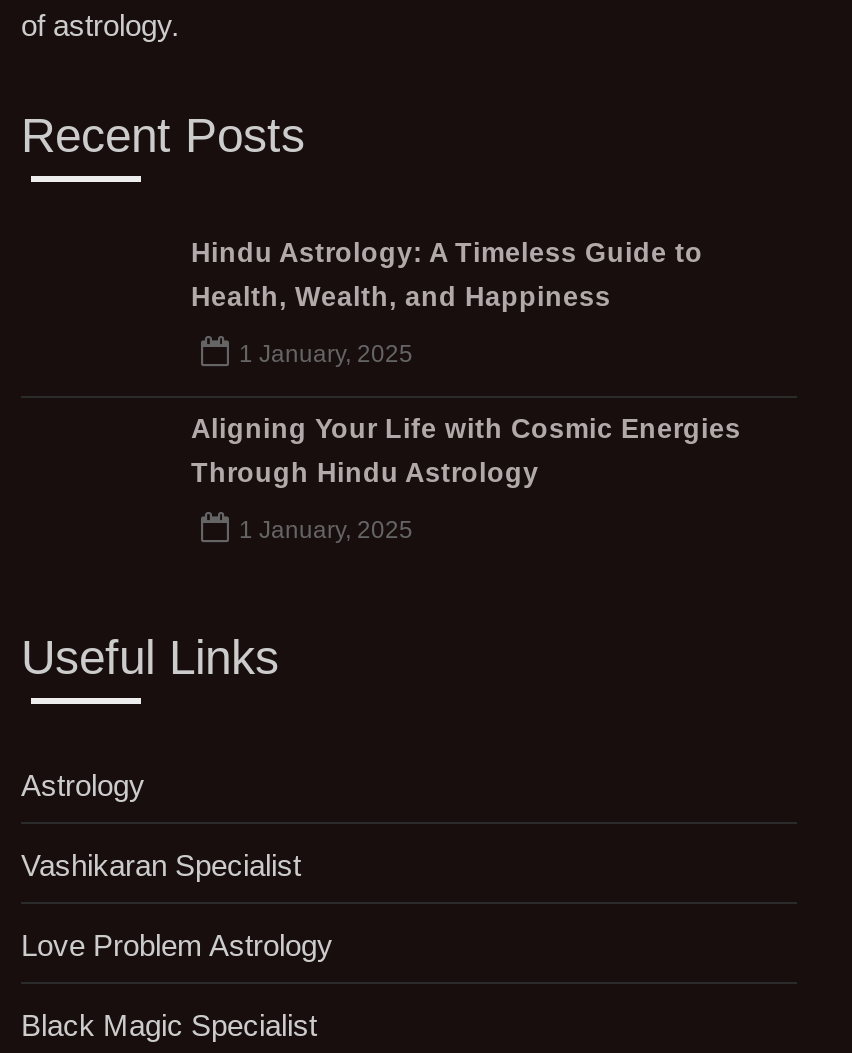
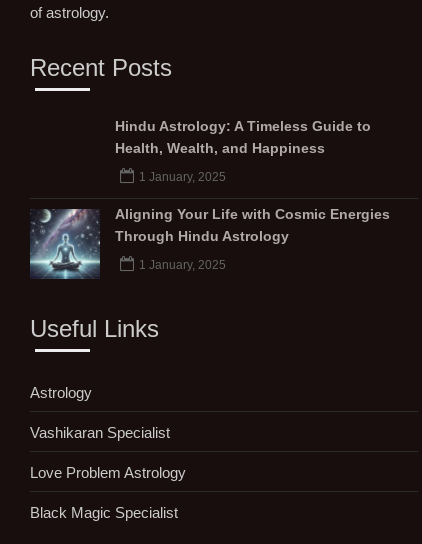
+ [image]
